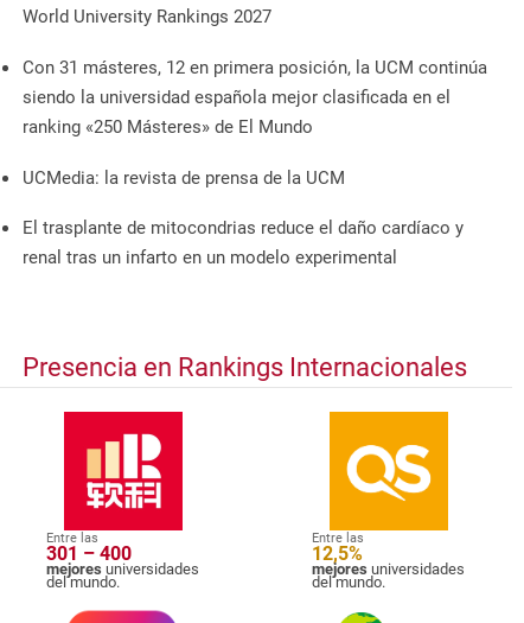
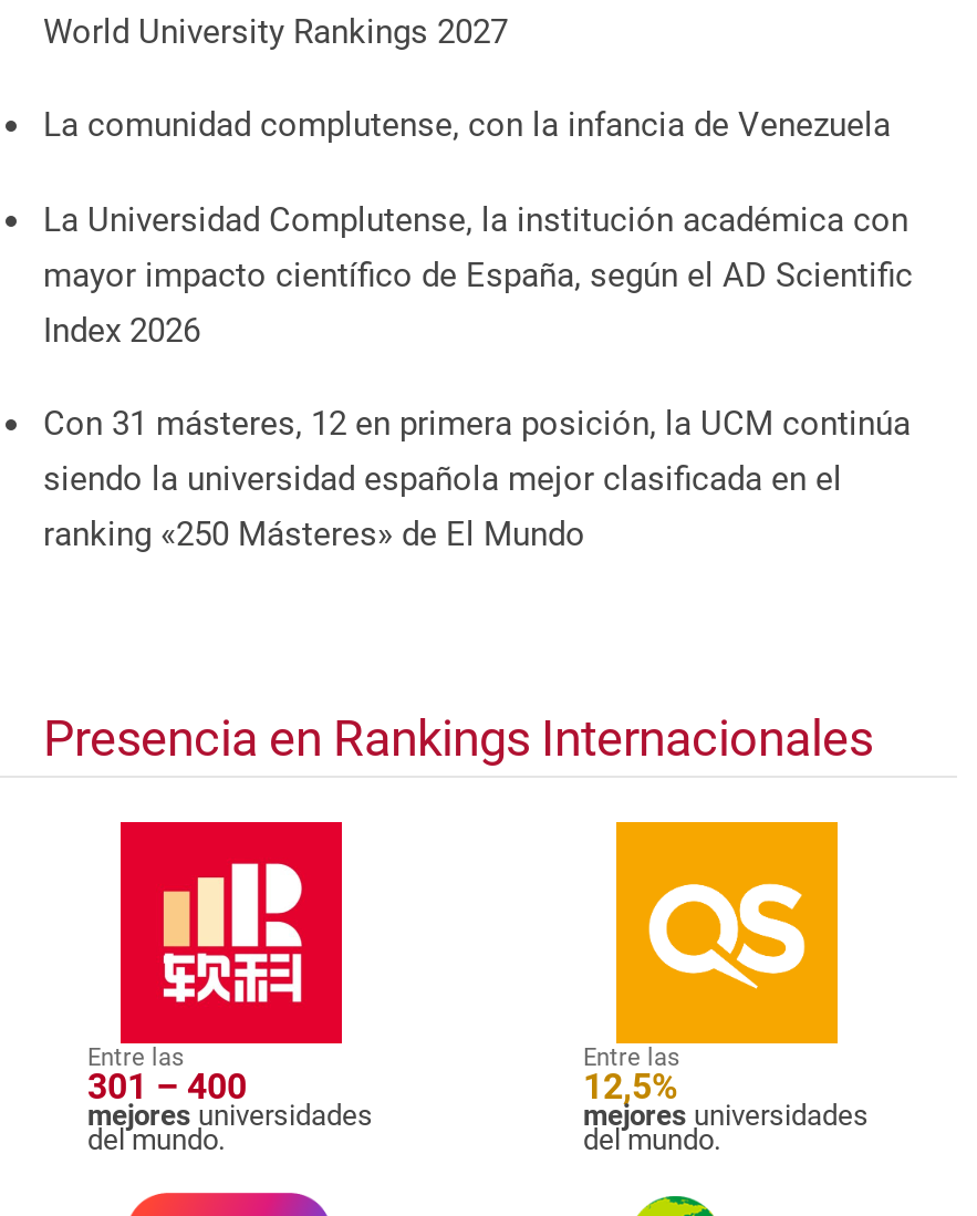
+ La comunidad complutense, con la infancia de Venezuela
+ La Universidad Complutense, la institución académica con
+ mayor impacto científico de España, según el AD Scientific
+ Index 2026

moved down: Con 31 másteres, 12 en primera posición, la UCM continúa | siendo la universidad española mejor clasificada en el | ranking «250 Másteres» de El Mundo

- UCMedia: la revista de prensa de la UCM
- El trasplante de mitocondrias reduce el daño cardíaco y
- renal tras un infarto en un modelo experimental
